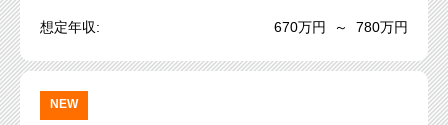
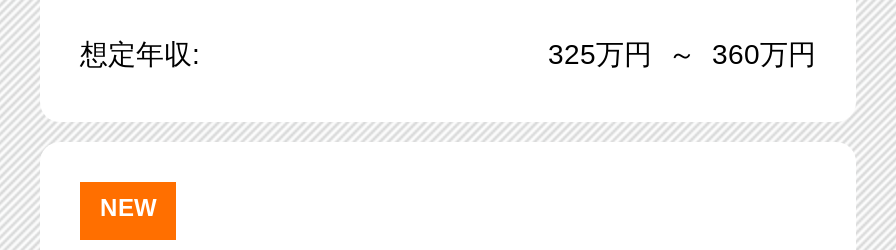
- 670万円 ～ 780万円
+ 325万円 ～ 360万円
